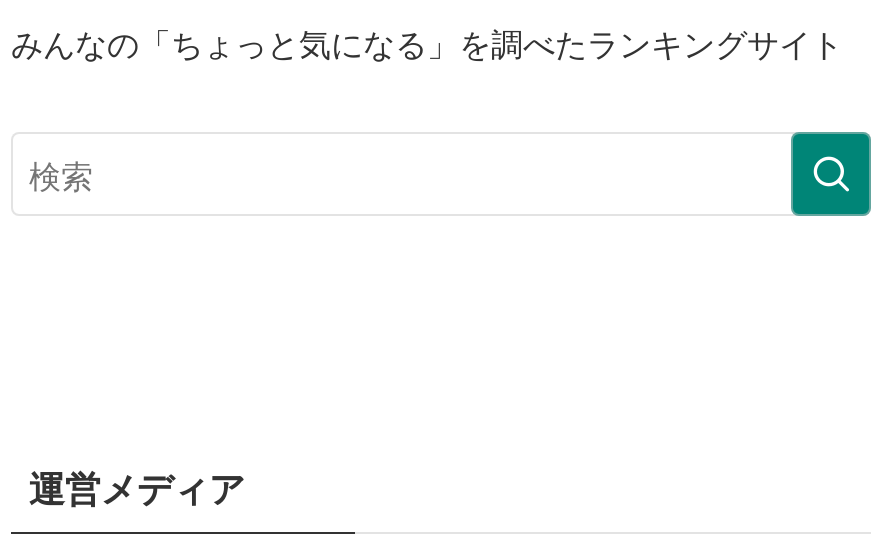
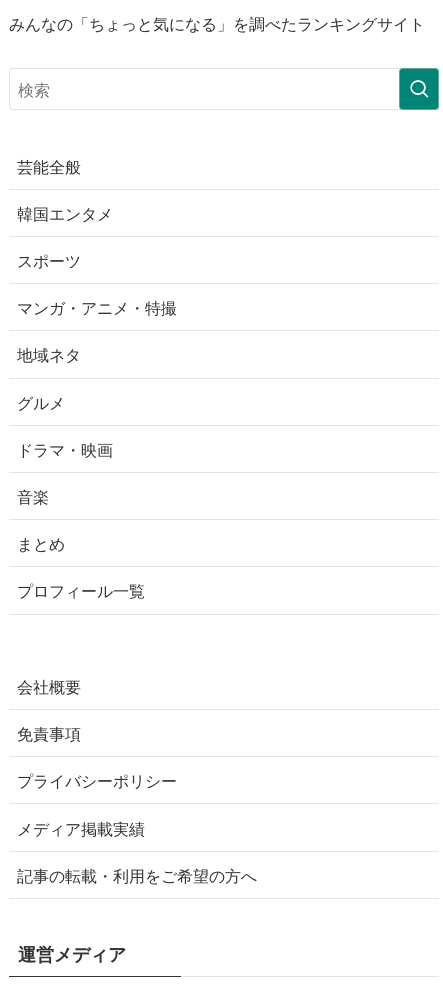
+ 芸能全般
+ 韓国エンタメ
+ スポーツ
+ マンガ・アニメ・特撮
+ 地域ネタ
+ グルメ
+ ドラマ・映画
+ 音楽
+ まとめ
+ プロフィール一覧

+ 会社概要
+ 免責事項
+ プライバシーポリシー
+ メディア掲載実績
+ 記事の転載・利用をご希望の方へ
